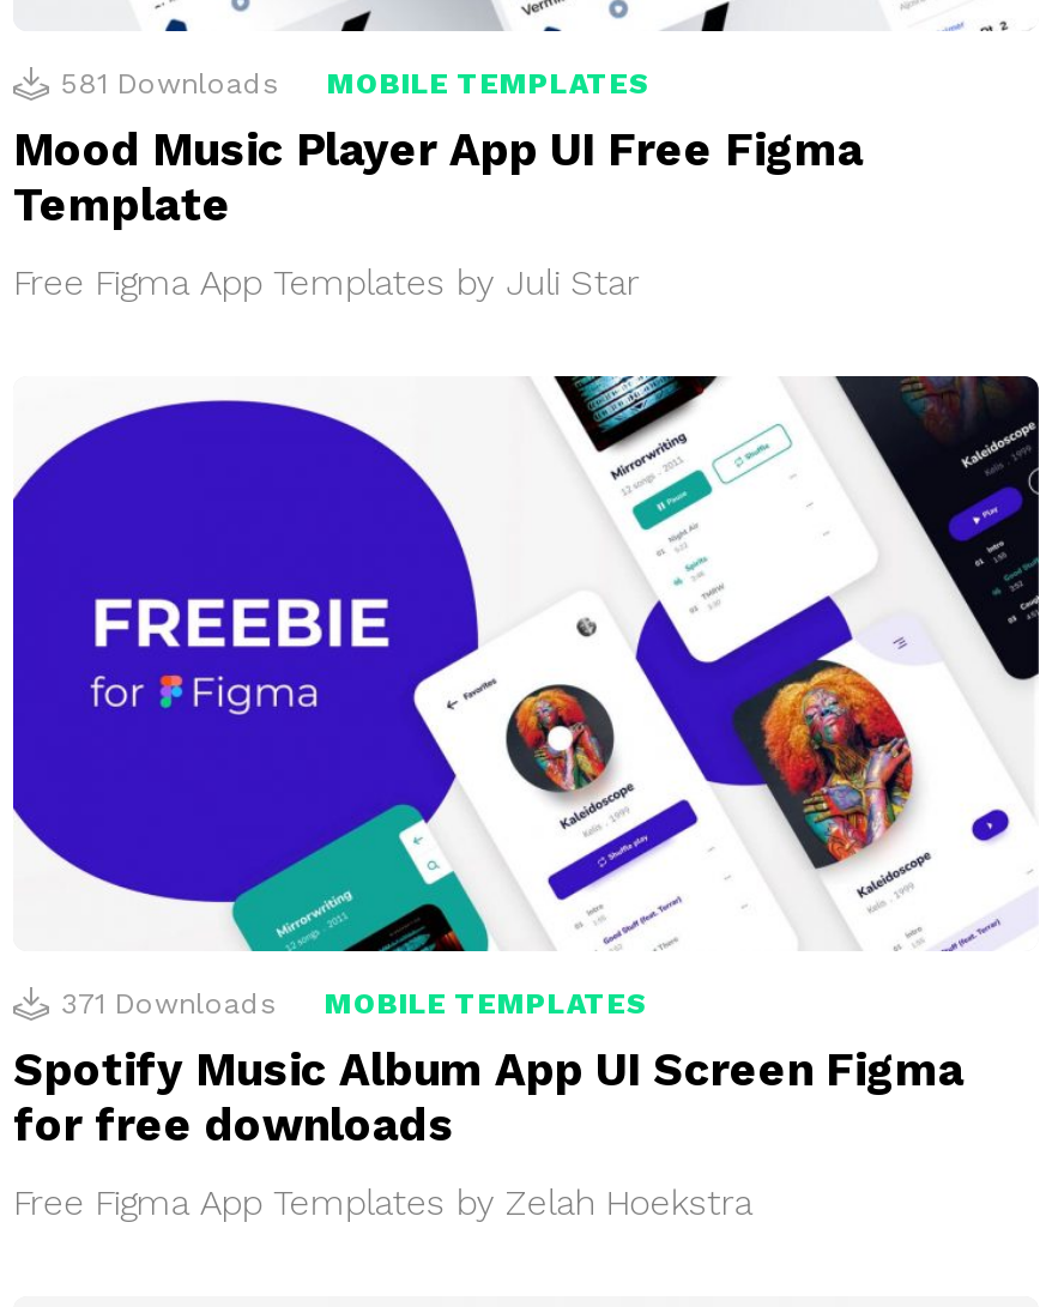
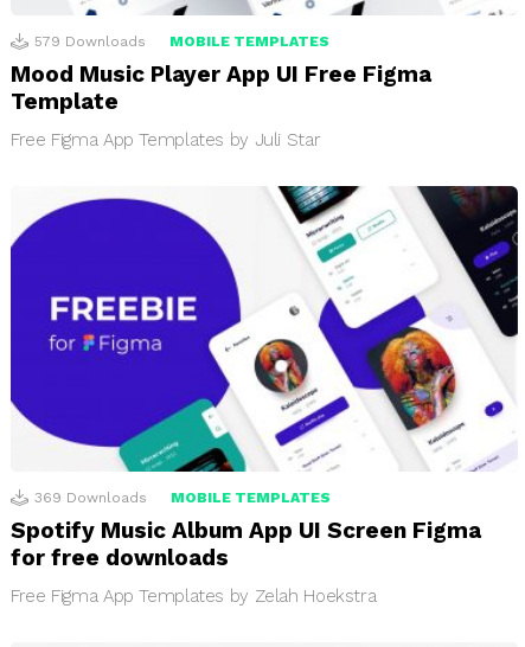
- 581 Downloads MOBILE TEMPLATES
+ 579 Downloads MOBILE TEMPLATES

- 371 Downloads MOBILE TEMPLATES
+ 369 Downloads MOBILE TEMPLATES
